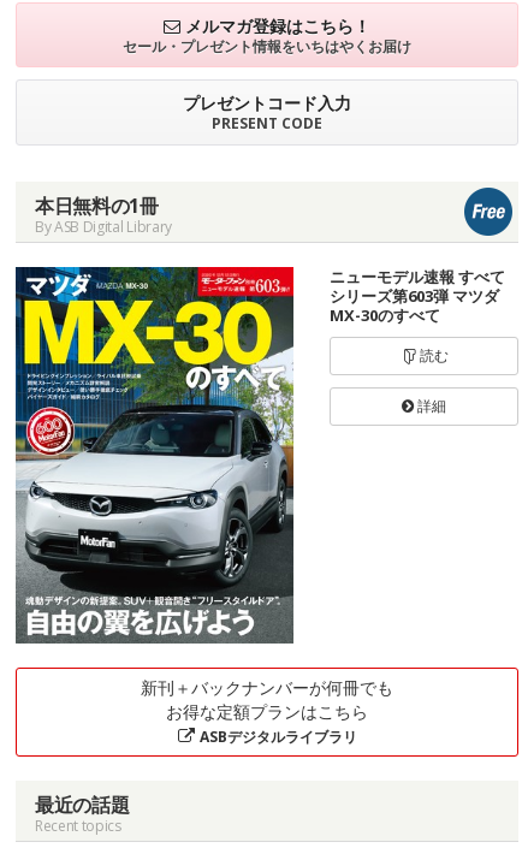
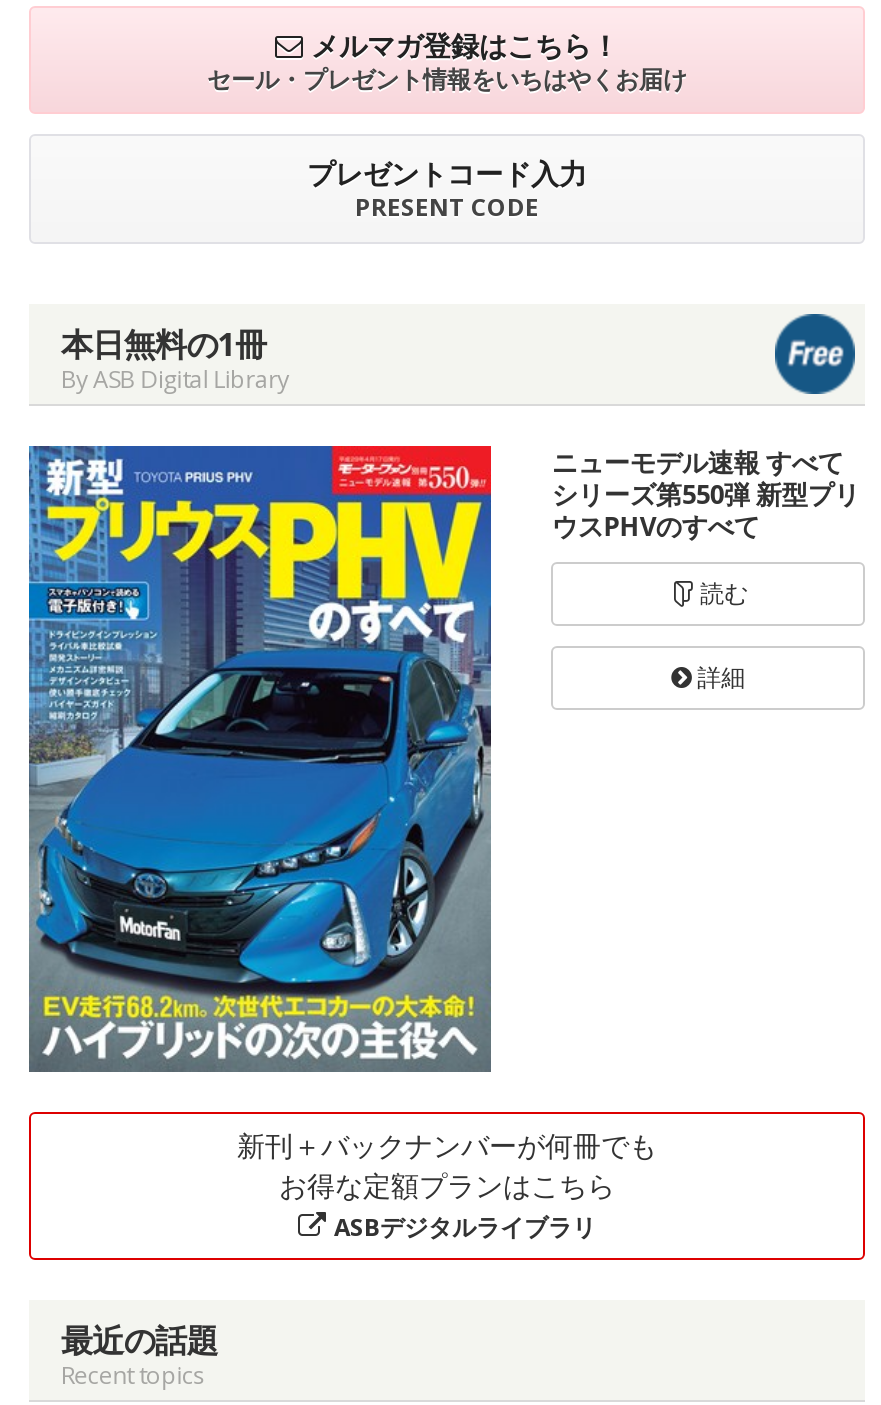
- [image]
- シリーズ第603弾 マツダ
- MX-30のすべて
+ [image]
+ シリーズ第550弾 新型プリ
+ ウスPHVのすべて
